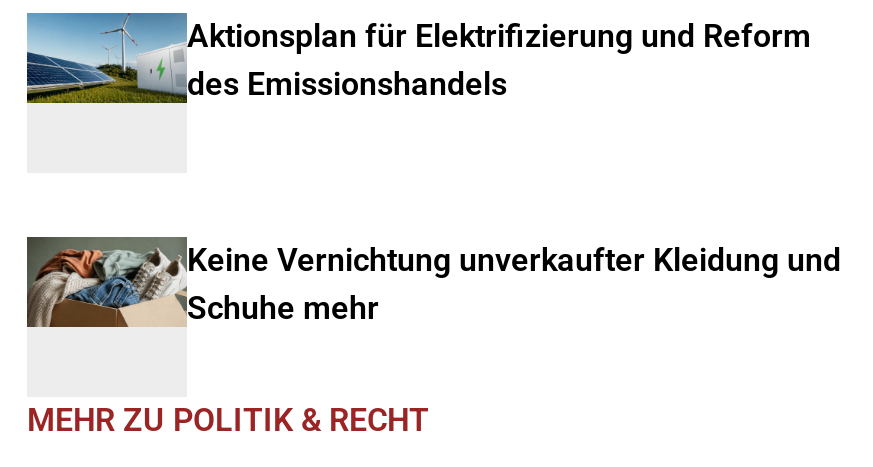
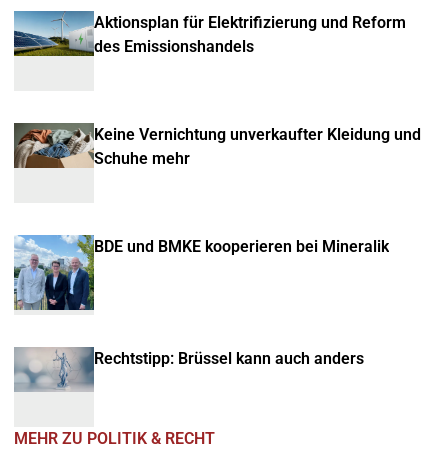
+ [image]
+ BDE und BMKE kooperieren bei Mineralik

+ [image]
+ Rechtstipp: Brüssel kann auch anders
